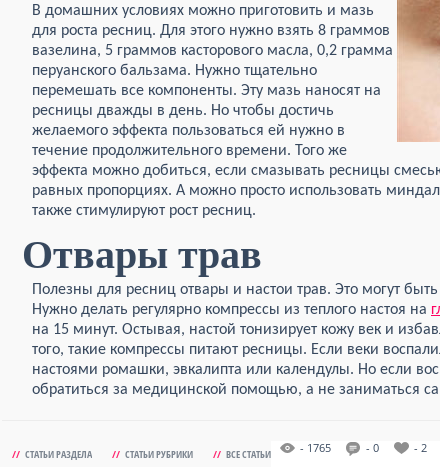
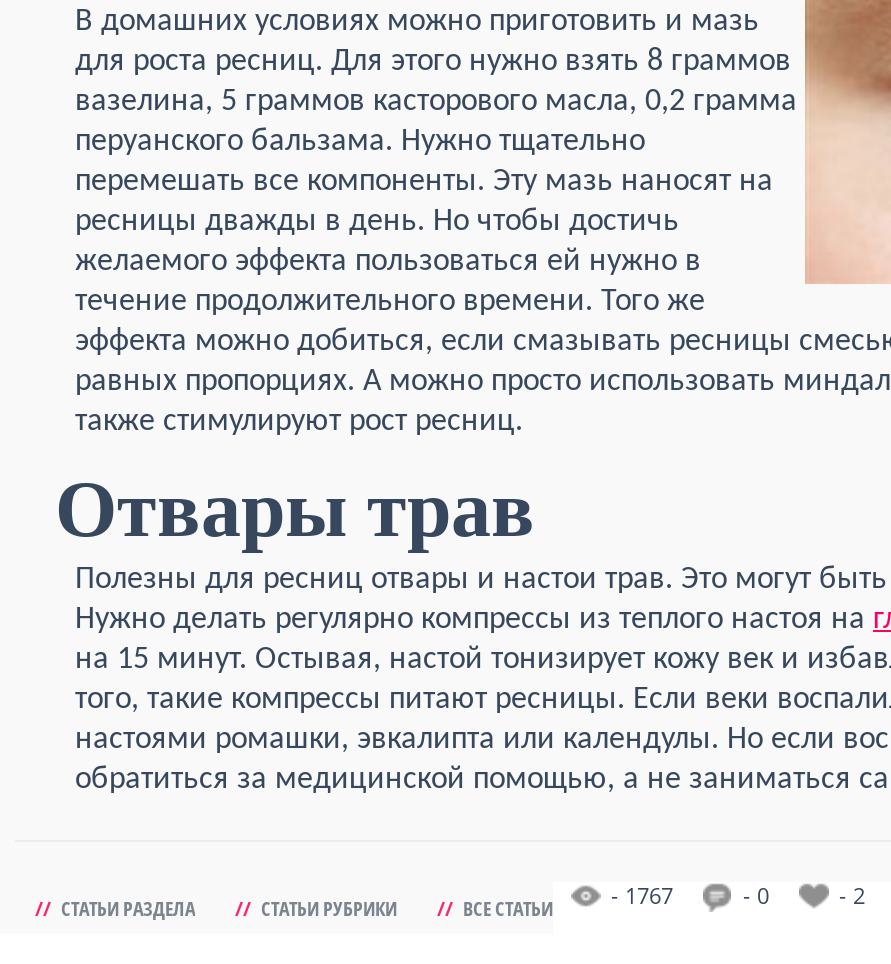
- - 1765
+ - 1767
